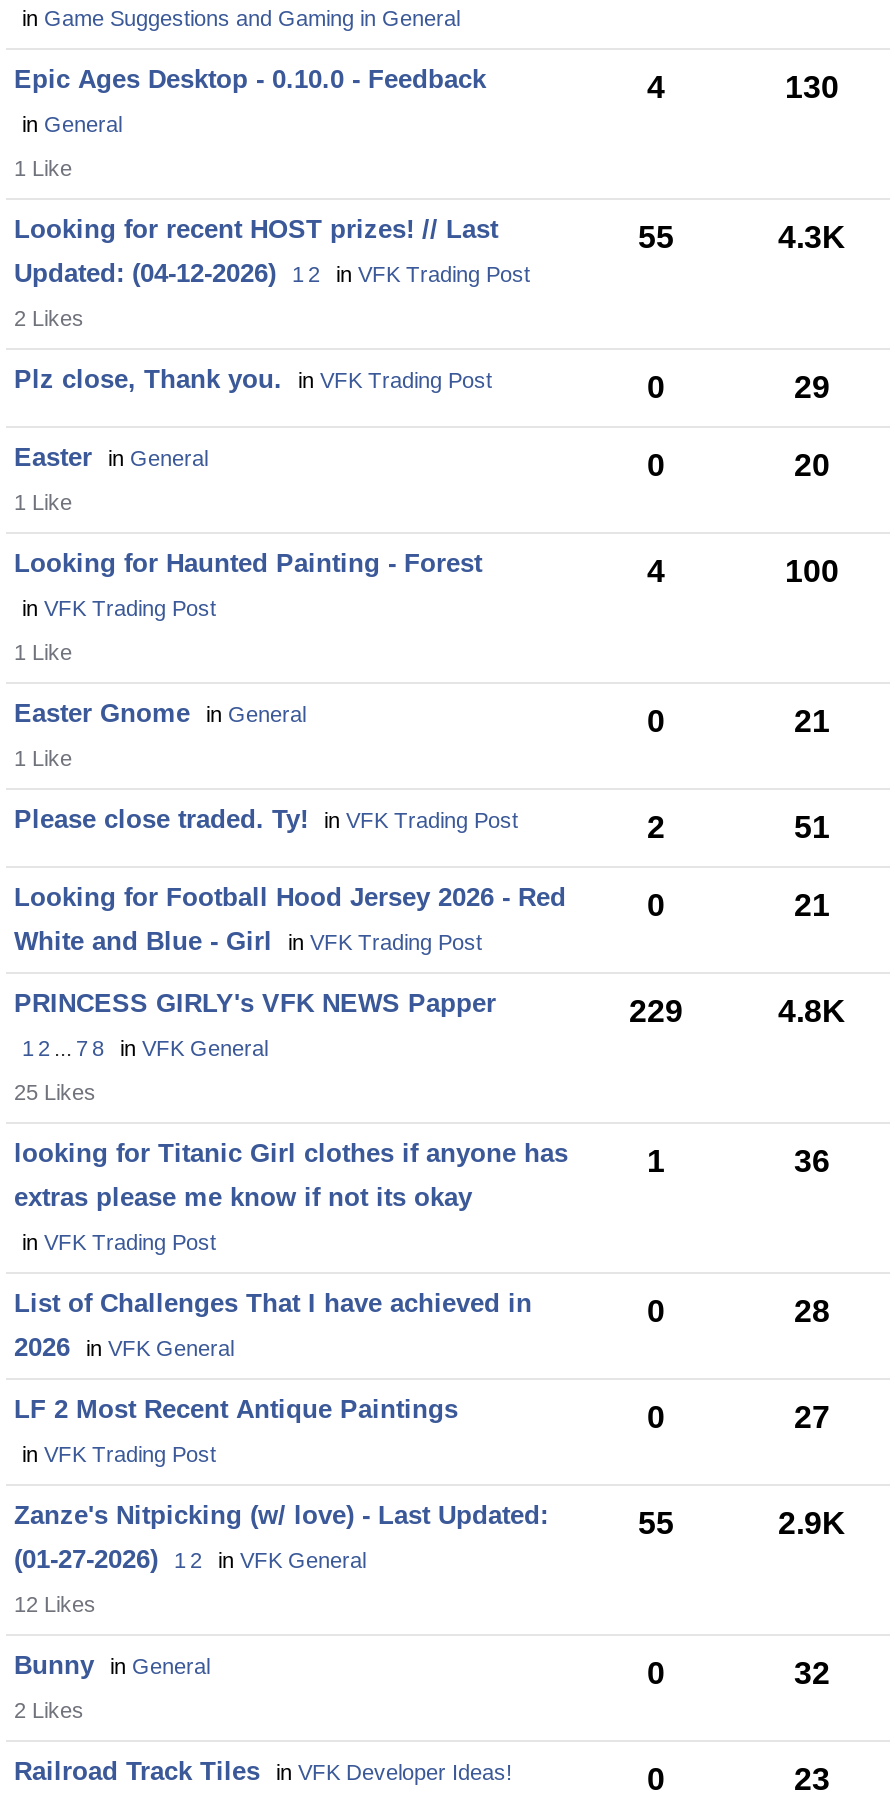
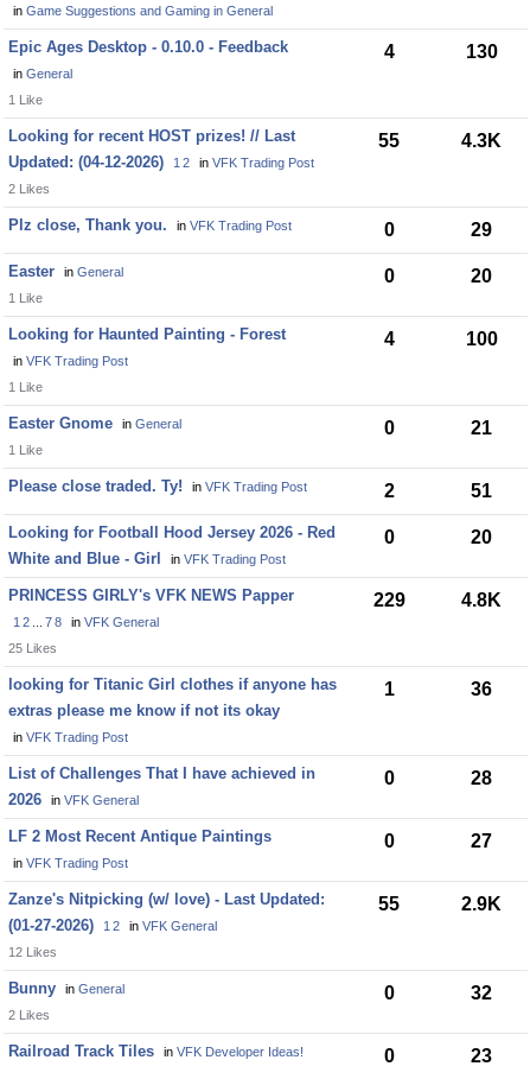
- 21
+ 20
